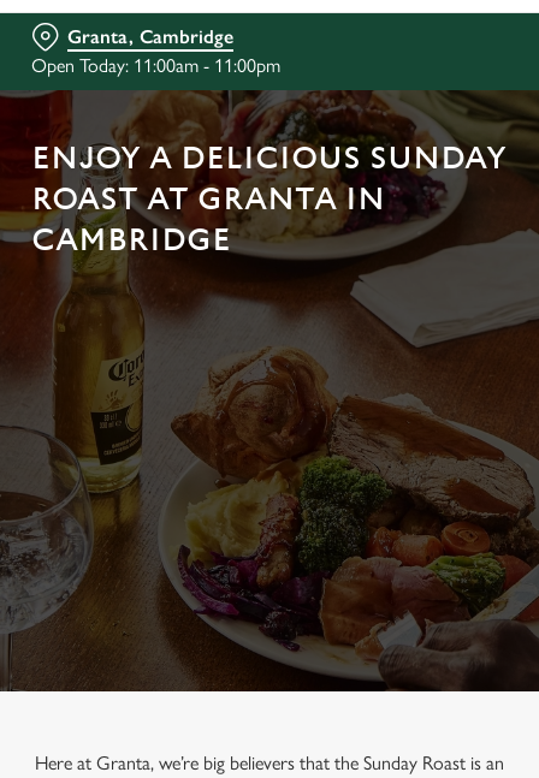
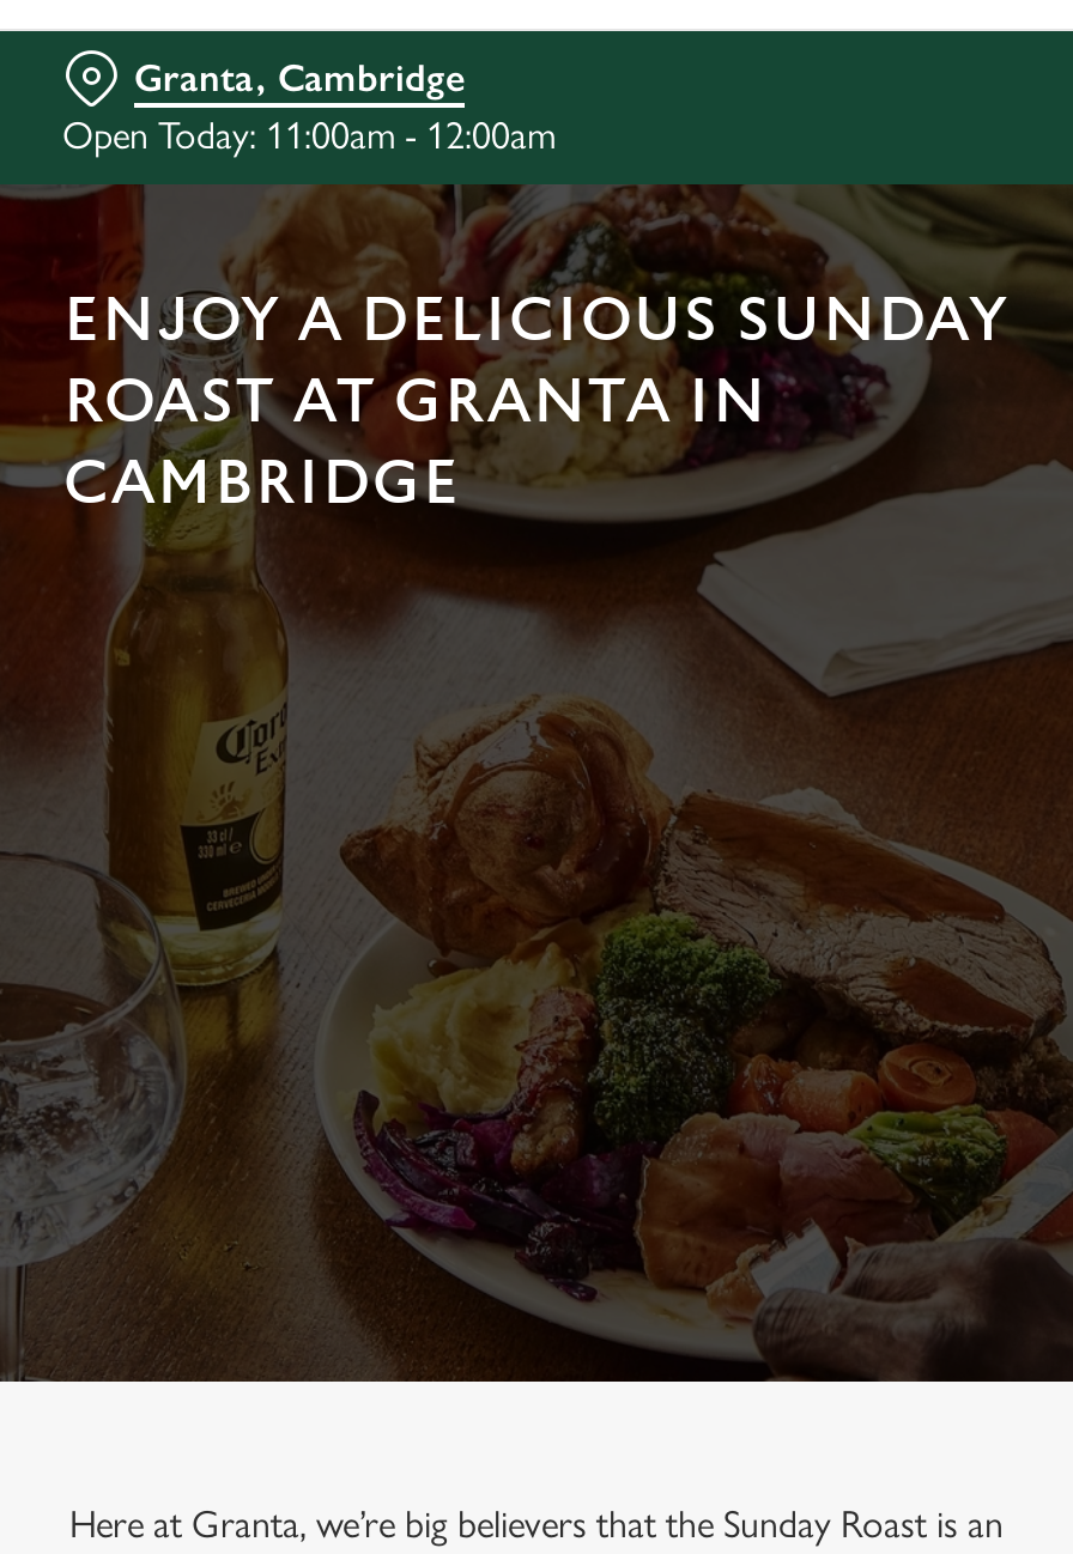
- Open Today: 11:00am - 11:00pm
+ Open Today: 11:00am - 12:00am
